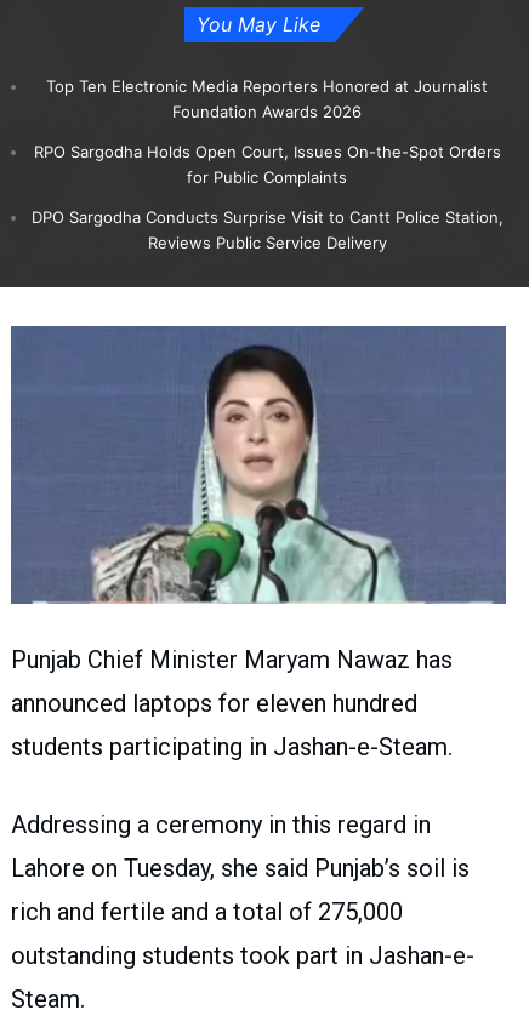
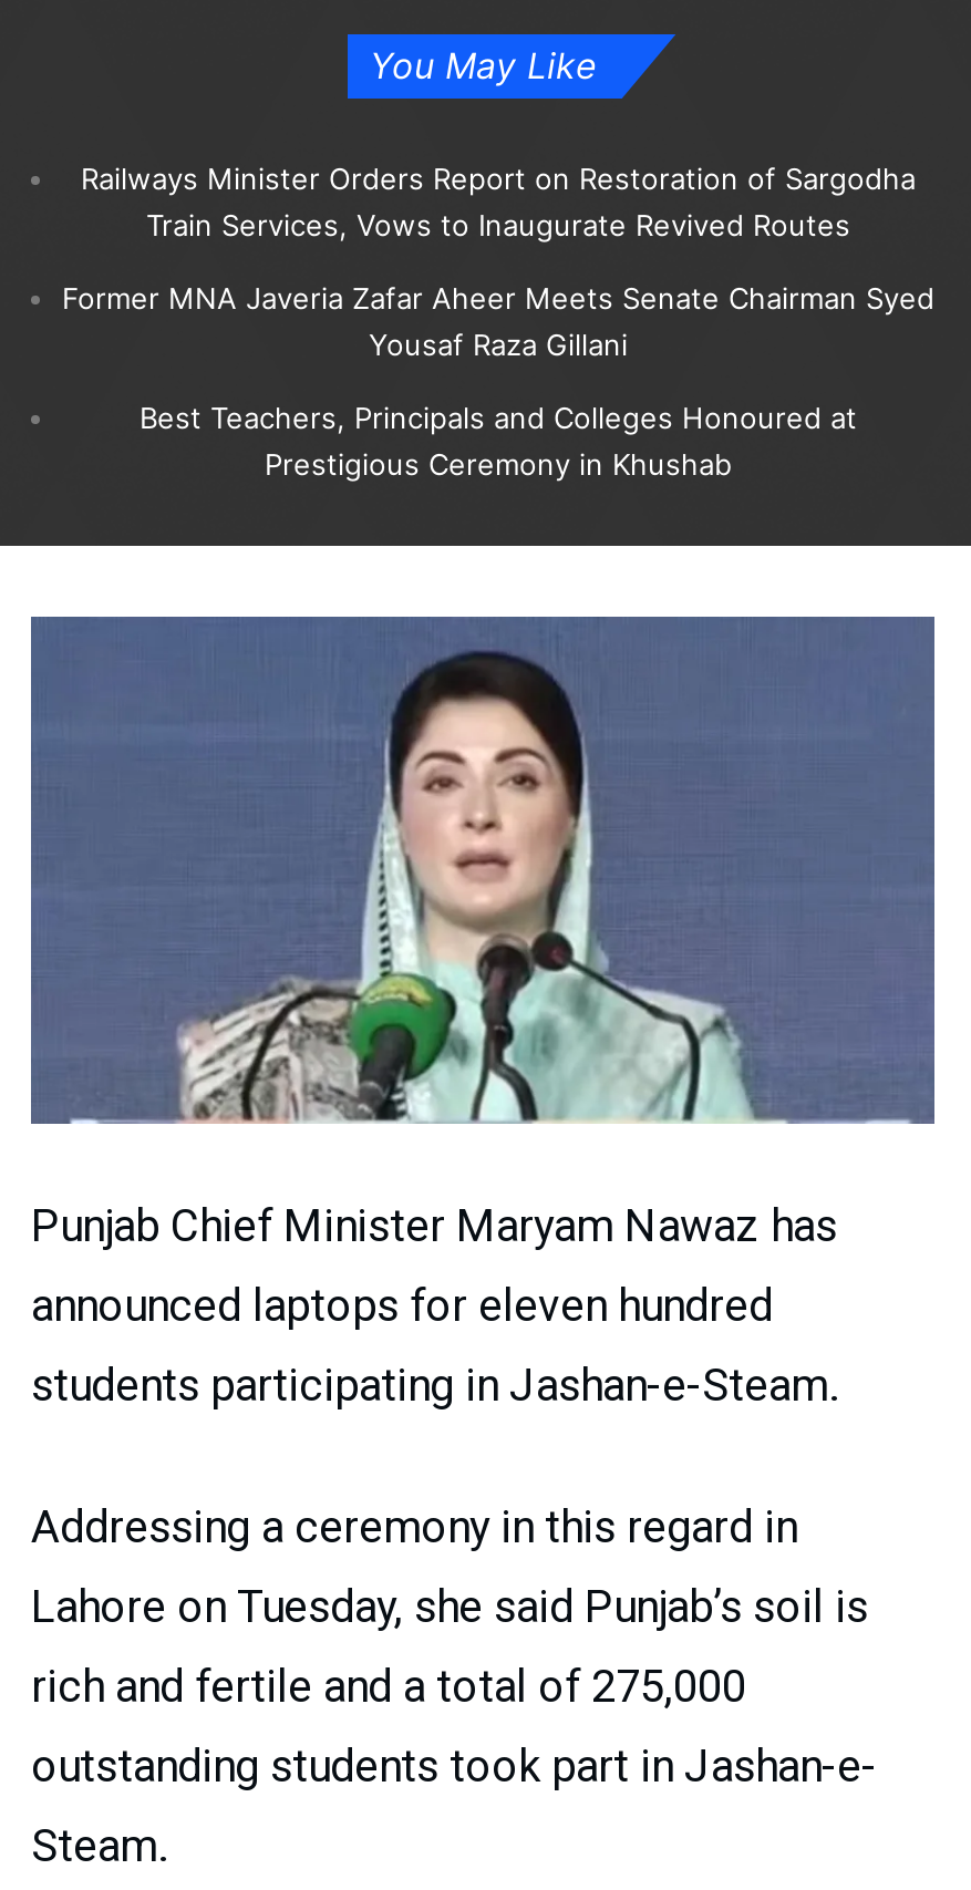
- Top Ten Electronic Media Reporters Honored at Journalist
- Foundation Awards 2026
+ Railways Minister Orders Report on Restoration of Sargodha
+ Train Services, Vows to Inaugurate Revived Routes

- RPO Sargodha Holds Open Court, Issues On-the-Spot Orders
- for Public Complaints
+ Former MNA Javeria Zafar Aheer Meets Senate Chairman Syed
+ Yousaf Raza Gillani

- DPO Sargodha Conducts Surprise Visit to Cantt Police Station,
- Reviews Public Service Delivery
+ Best Teachers, Principals and Colleges Honoured at
+ Prestigious Ceremony in Khushab
